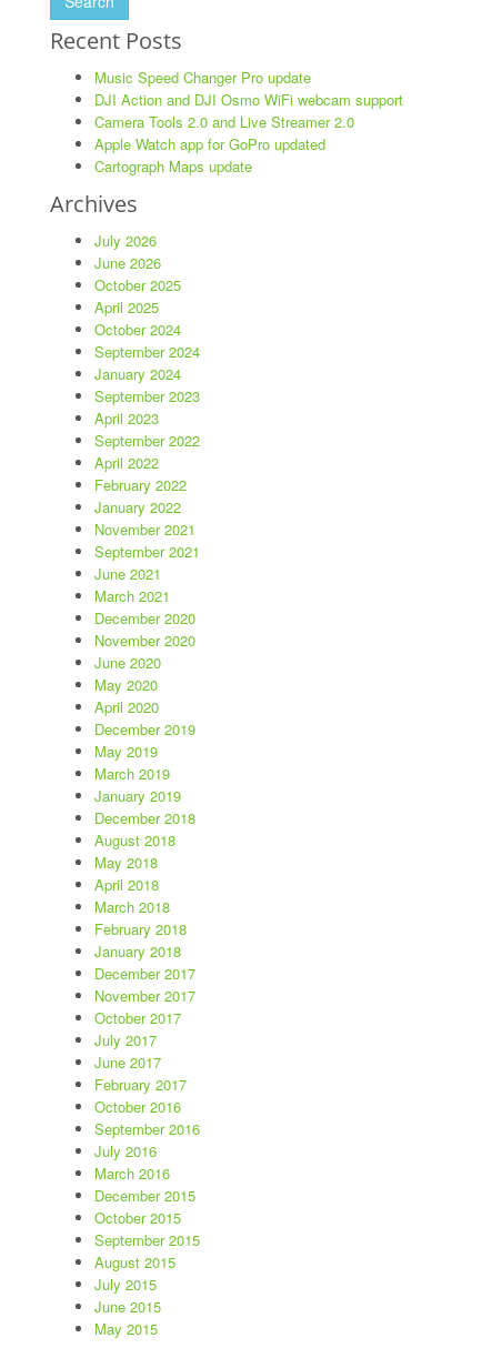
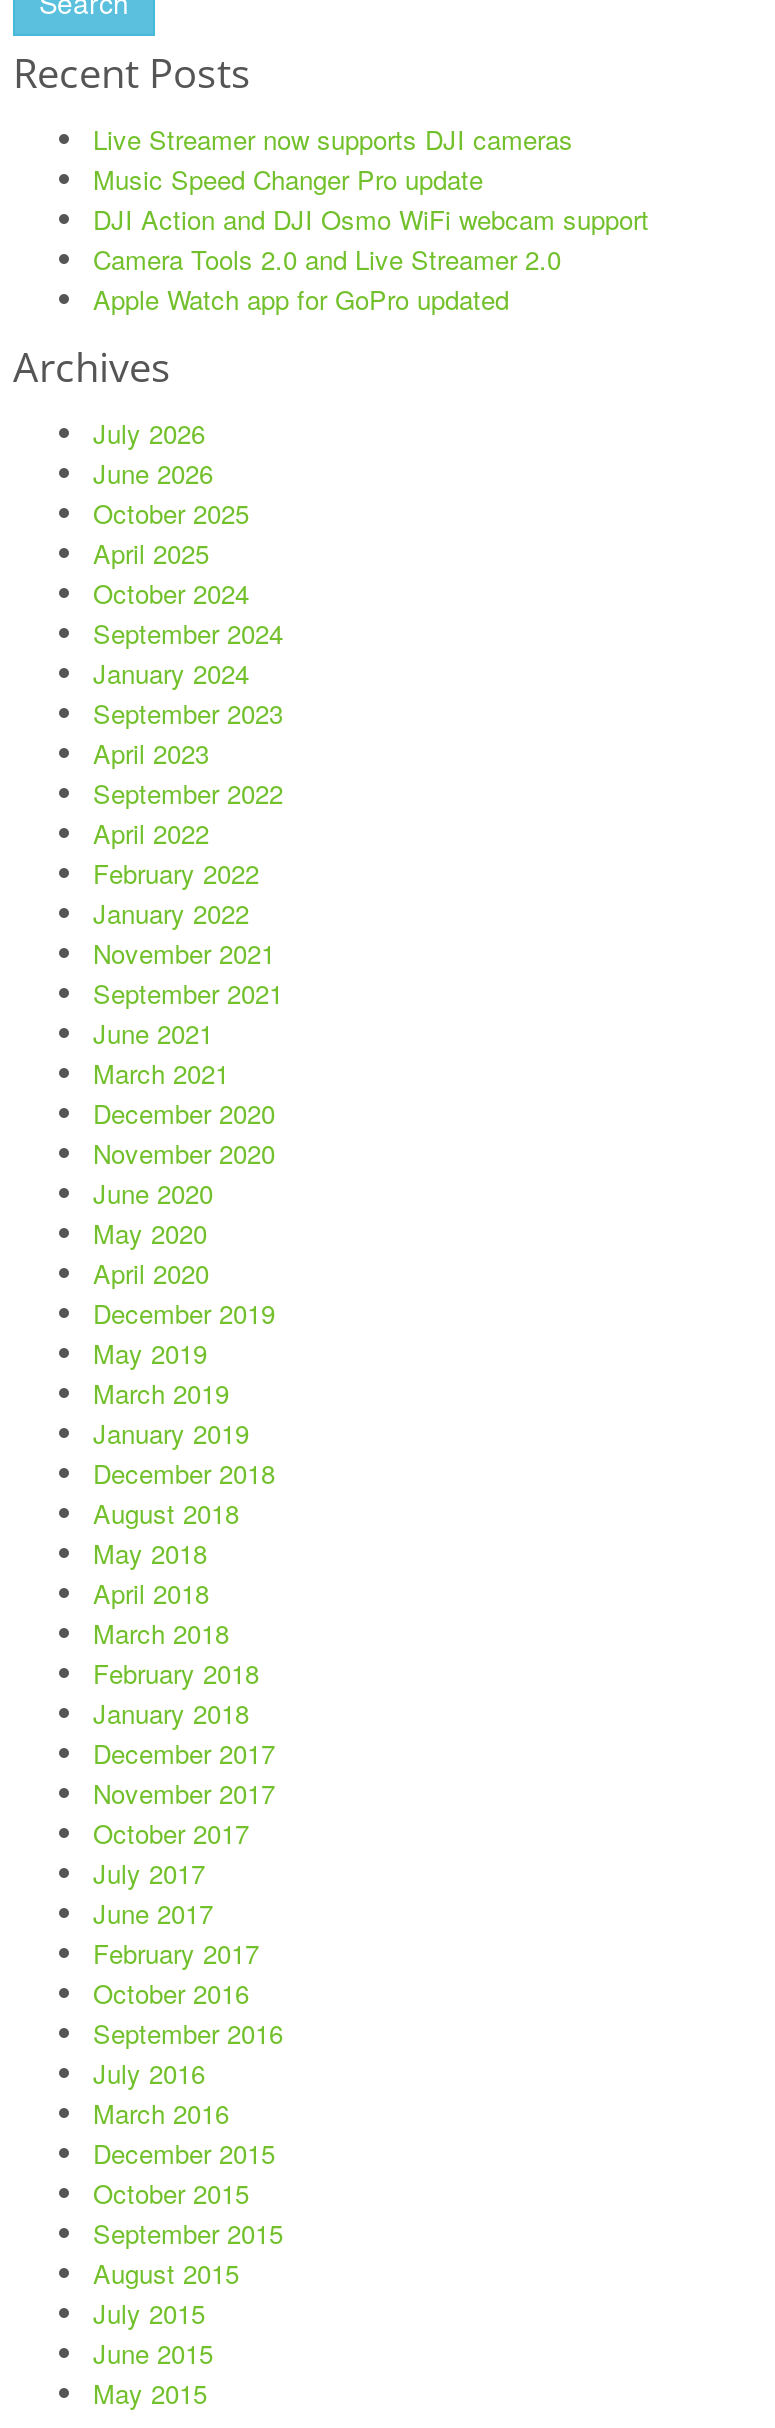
+ Live Streamer now supports DJI cameras

moved down: Music Speed Changer Pro update | DJI Action and DJI Osmo WiFi webcam support | Camera Tools 2.0 and Live Streamer 2.0 | Apple Watch app for GoPro updated

- Cartograph Maps update
